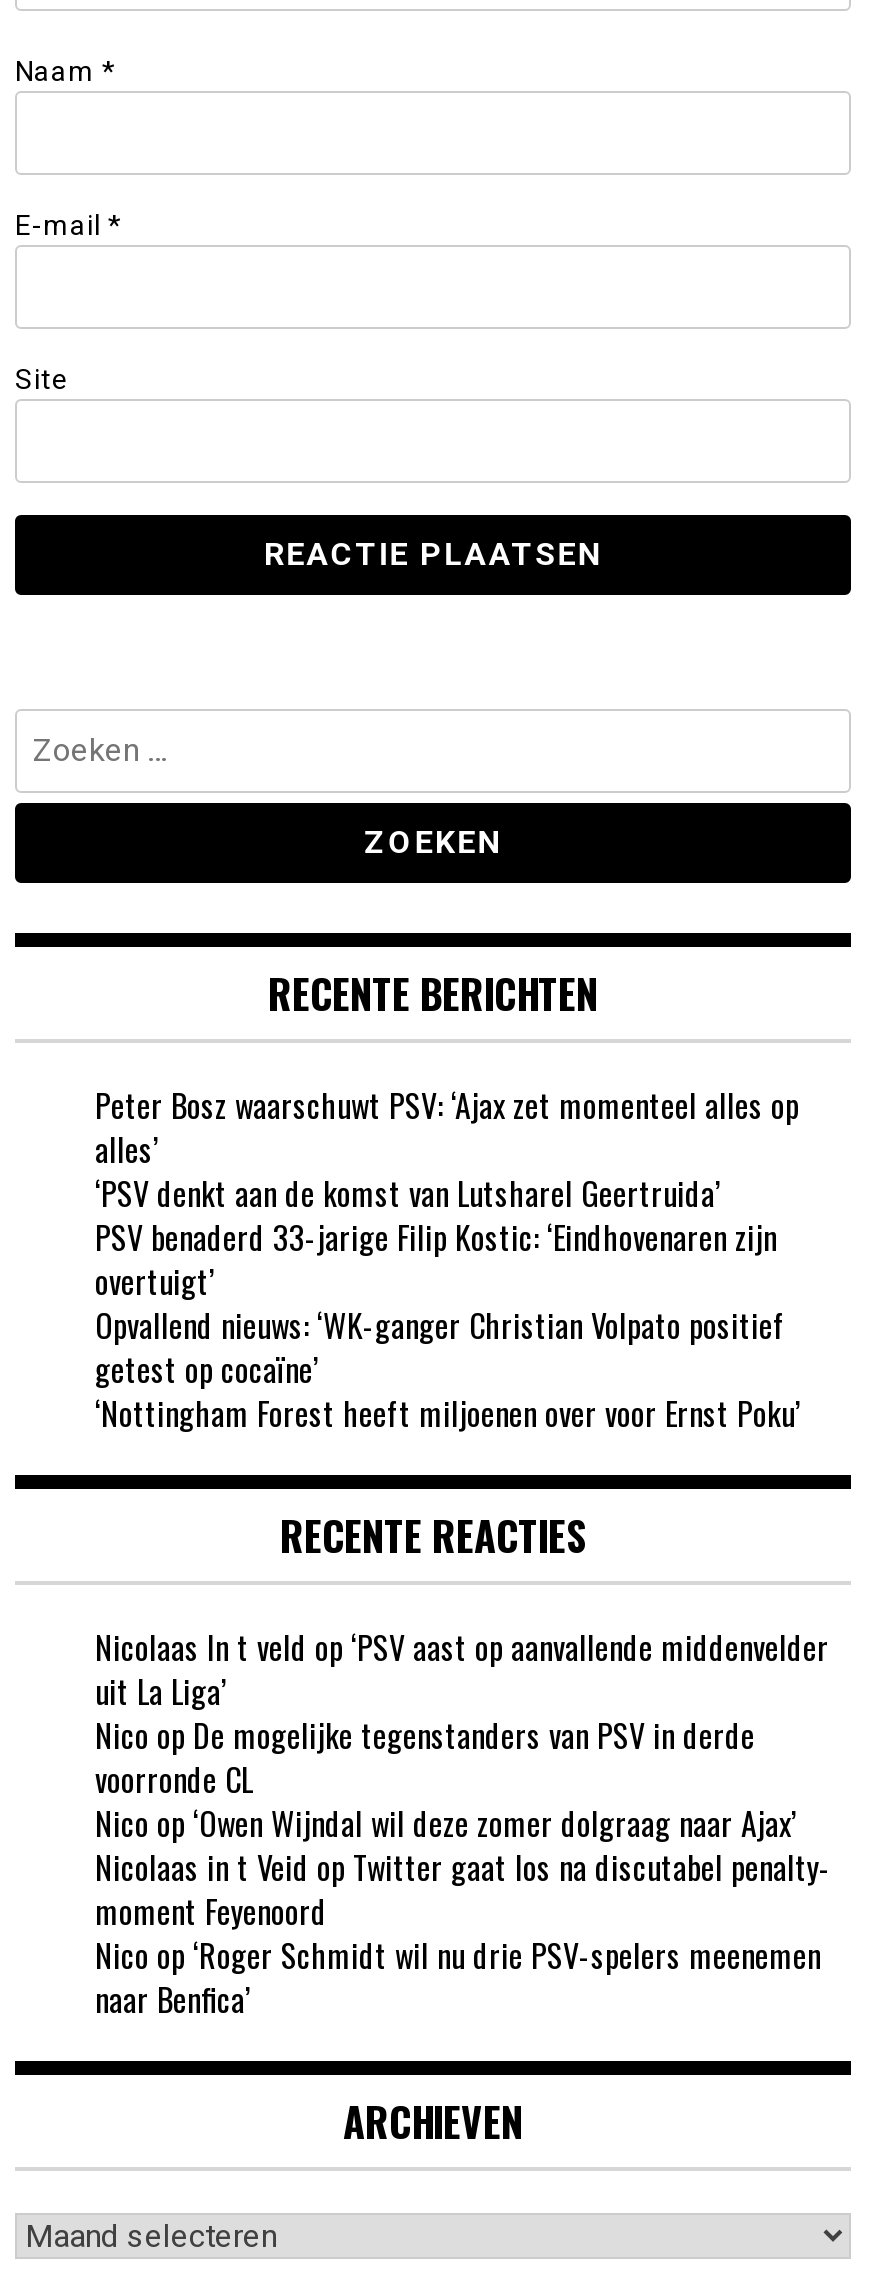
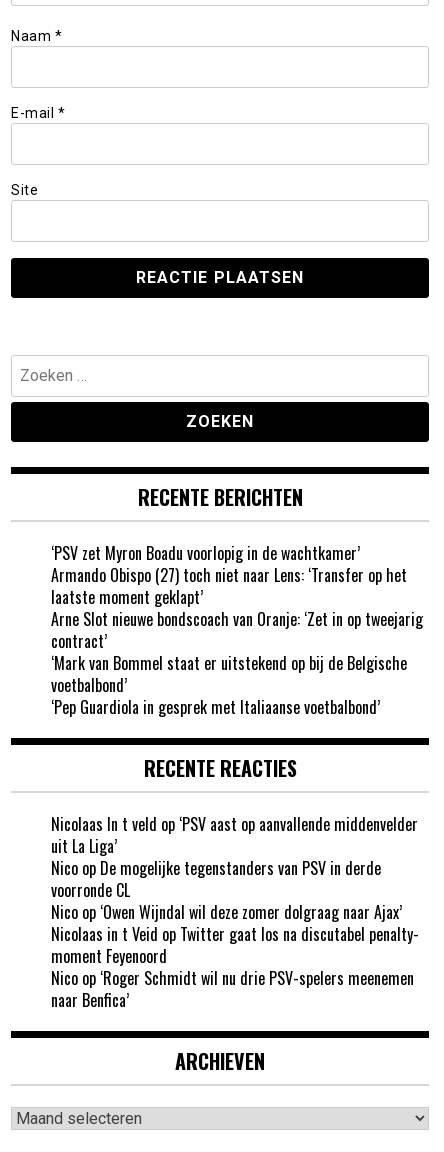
- Peter Bosz waarschuwt PSV: ‘Ajax zet momenteel alles op
- alles’
- ‘PSV denkt aan de komst van Lutsharel Geertruida’
- PSV benaderd 33-jarige Filip Kostic: ‘Eindhovenaren zijn
- overtuigt’
- Opvallend nieuws: ‘WK-ganger Christian Volpato positief
- getest op cocaïne’
- ‘Nottingham Forest heeft miljoenen over voor Ernst Poku’
+ ‘PSV zet Myron Boadu voorlopig in de wachtkamer’
+ Armando Obispo (27) toch niet naar Lens: ‘Transfer op het
+ laatste moment geklapt’
+ Arne Slot nieuwe bondscoach van Oranje: ‘Zet in op tweejarig
+ contract’
+ ‘Mark van Bommel staat er uitstekend op bij de Belgische
+ voetbalbond’
+ ‘Pep Guardiola in gesprek met Italiaanse voetbalbond’
